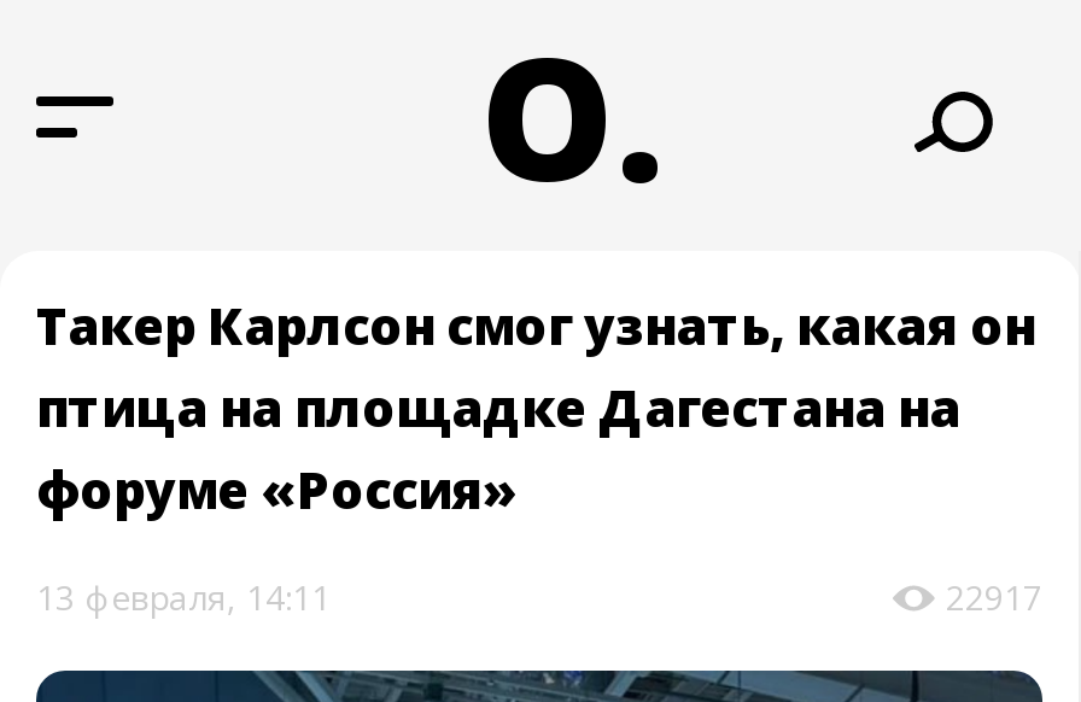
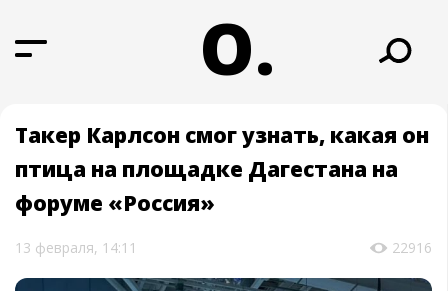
- 22917
+ 22916
